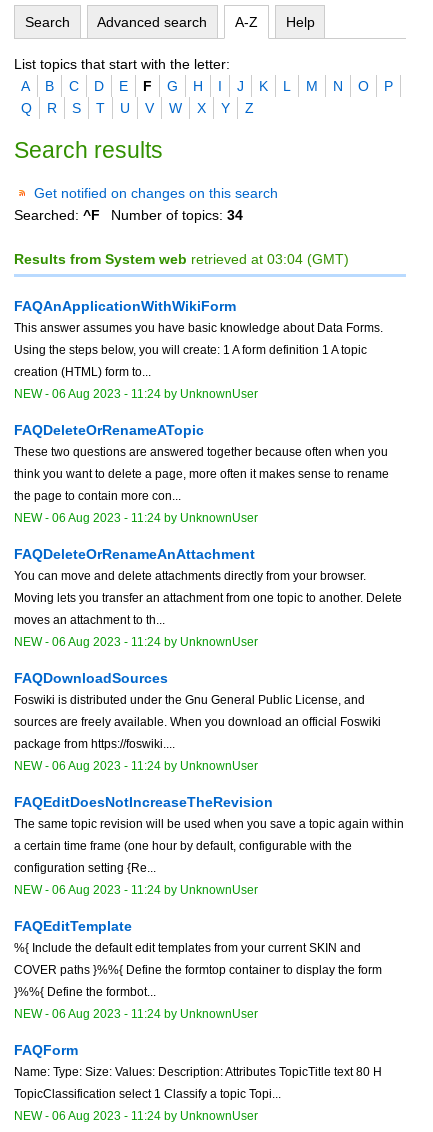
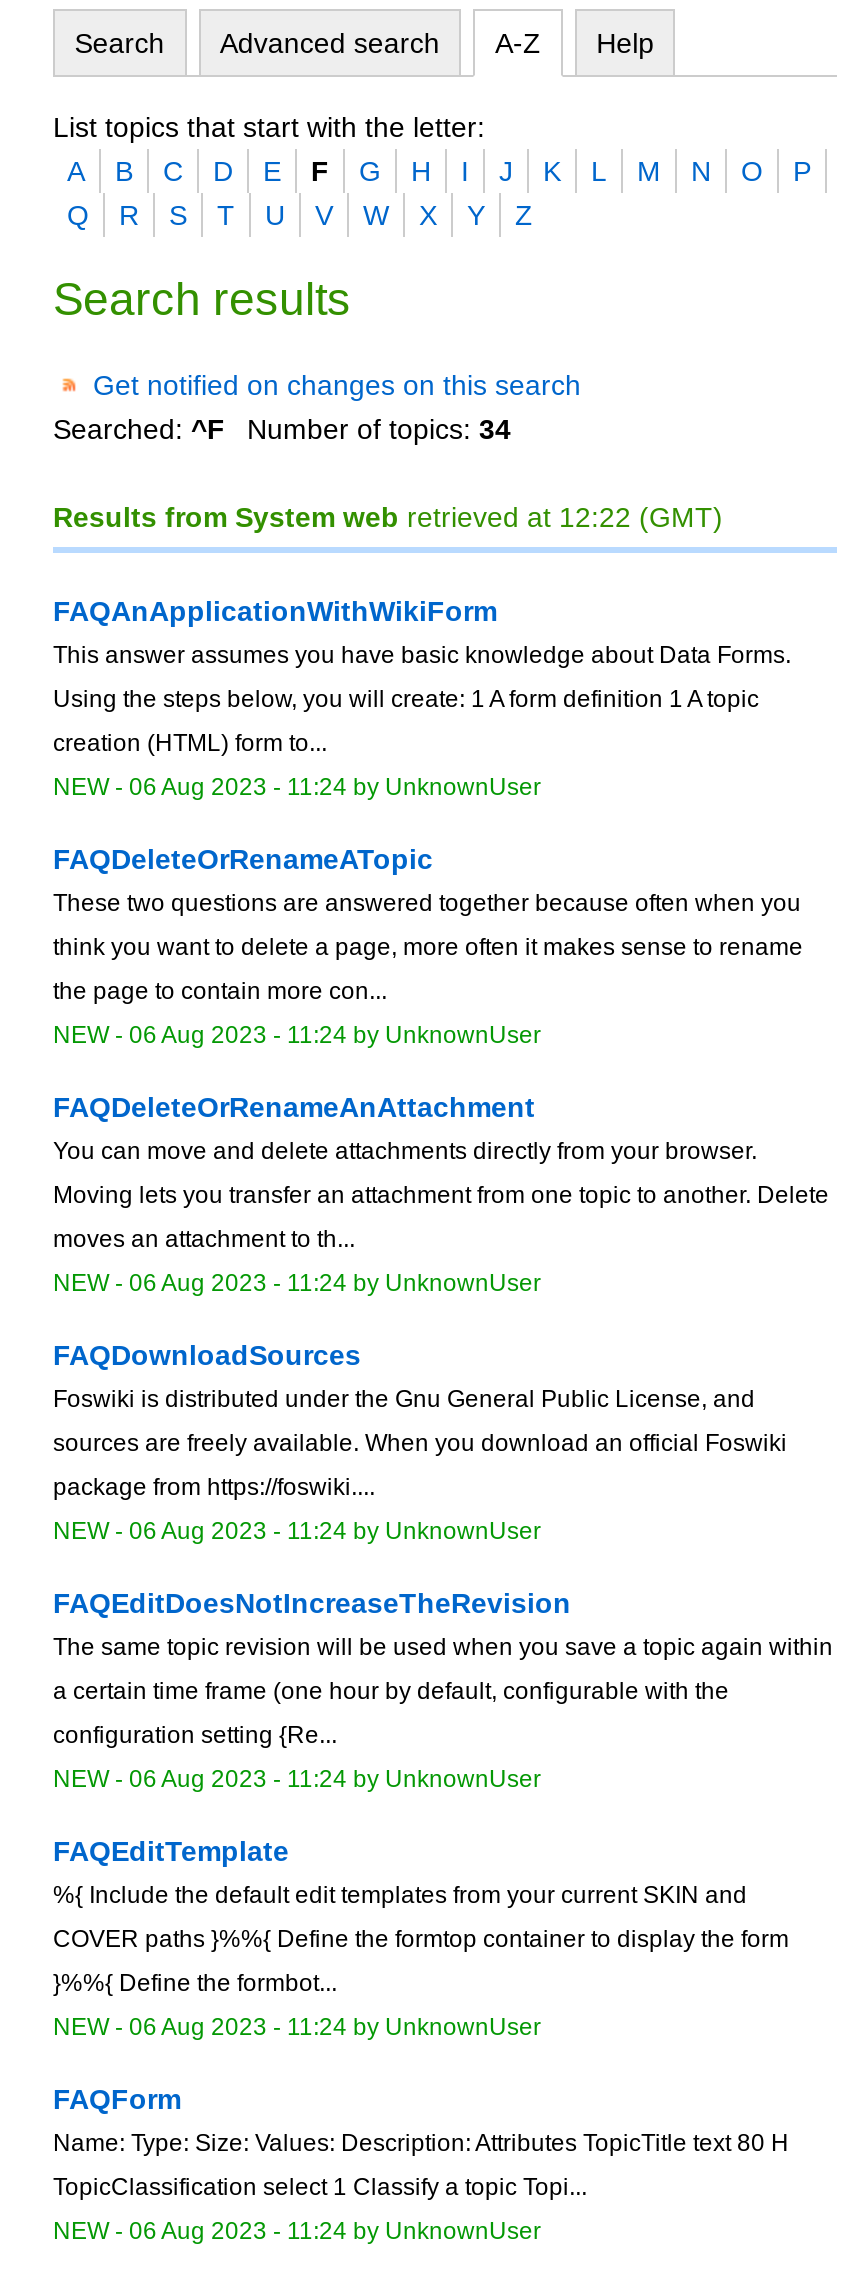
- Results from System web retrieved at 03:04 (GMT)
+ Results from System web retrieved at 12:22 (GMT)
